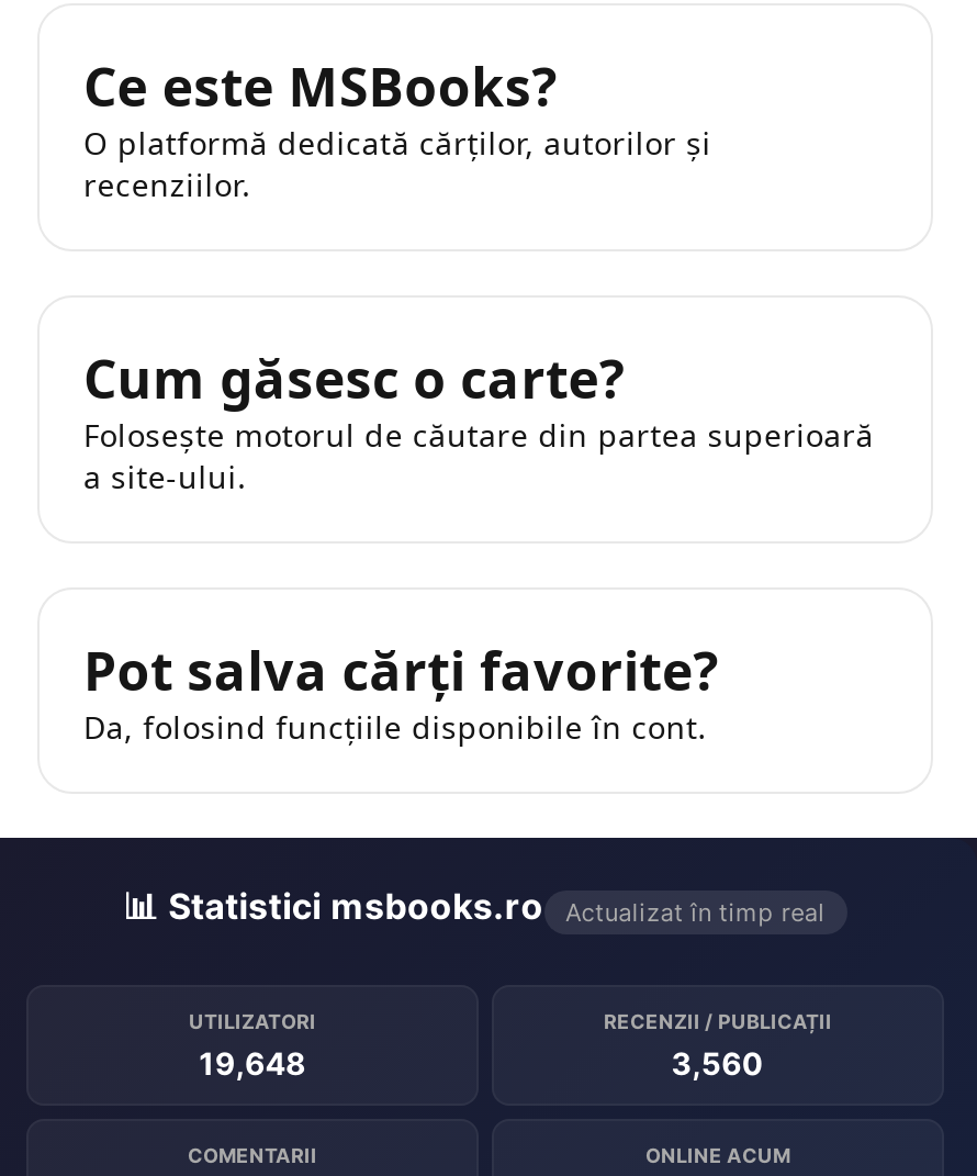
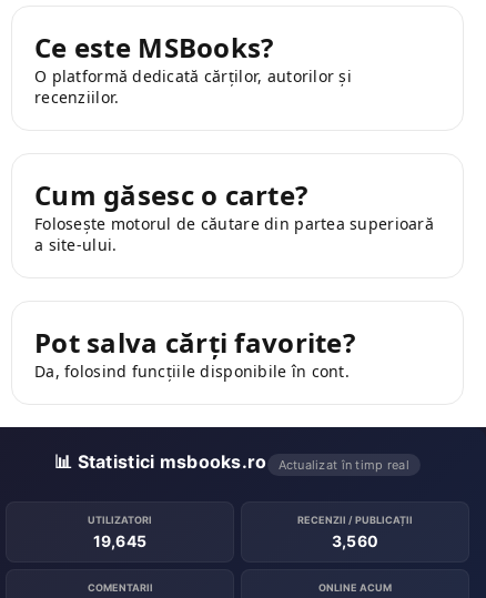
- 19,648
+ 19,645
